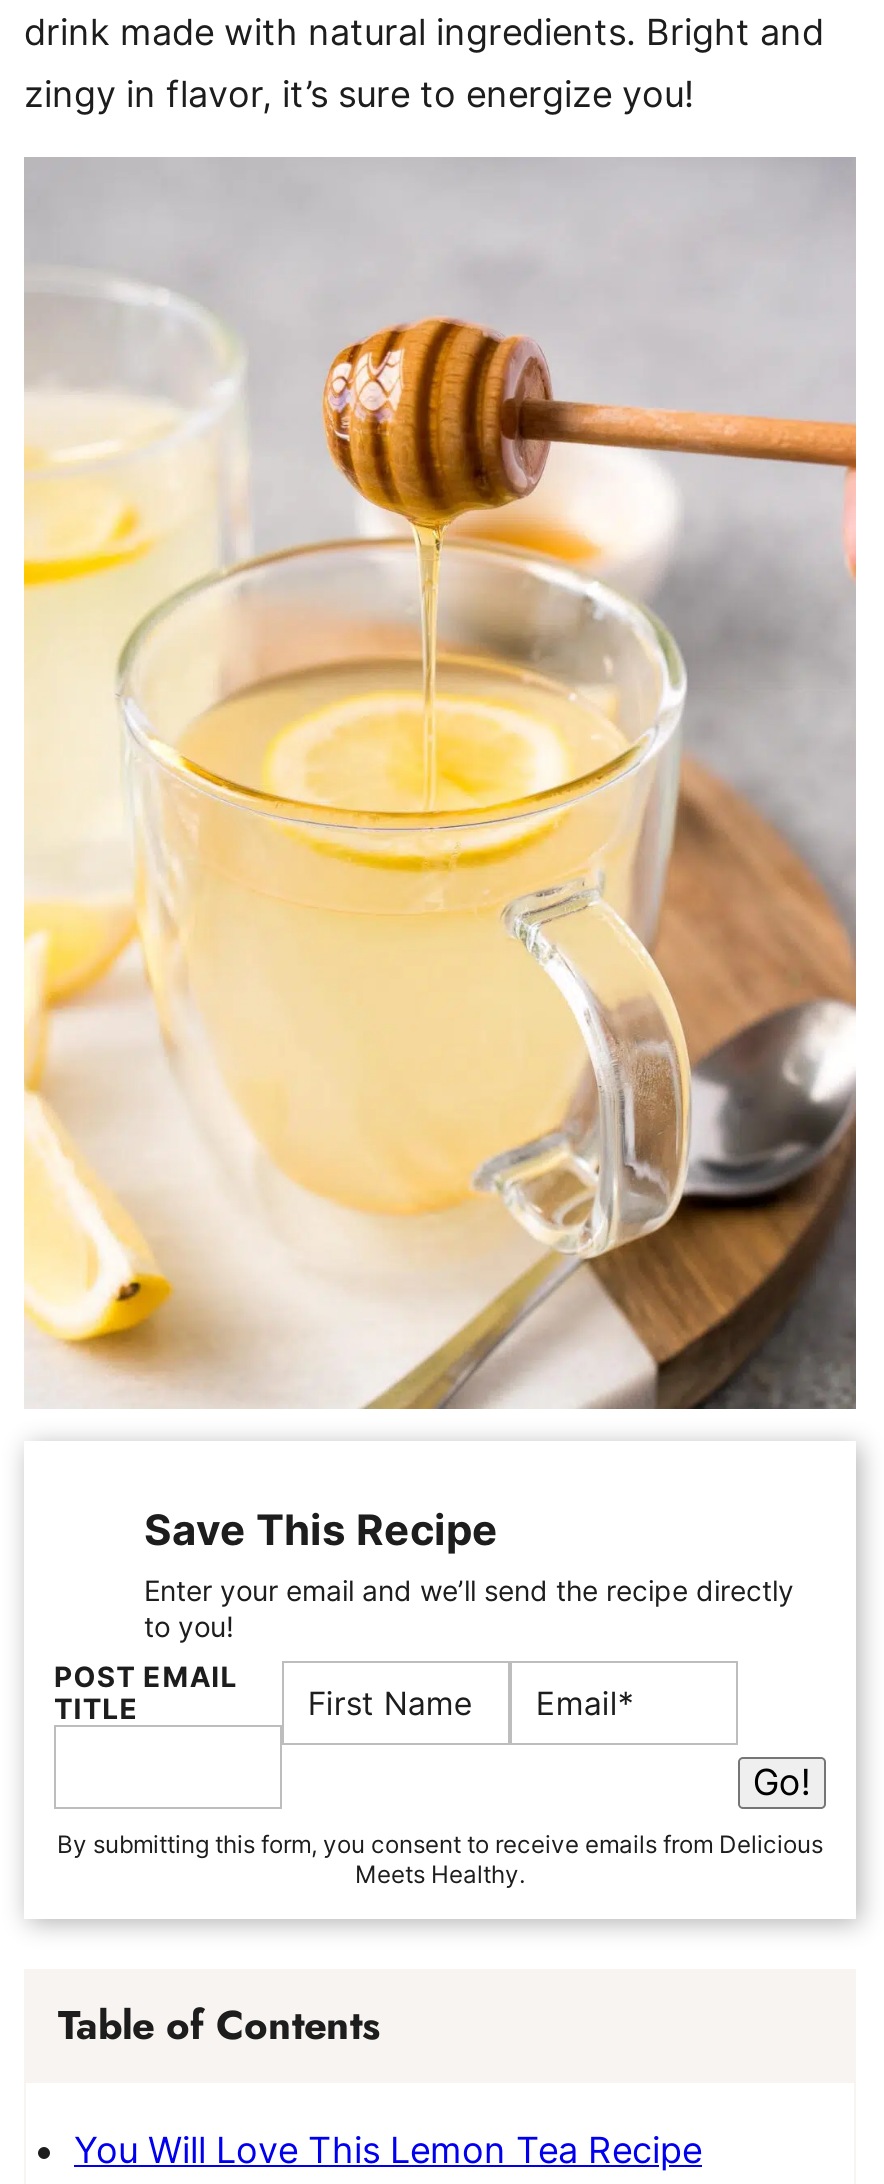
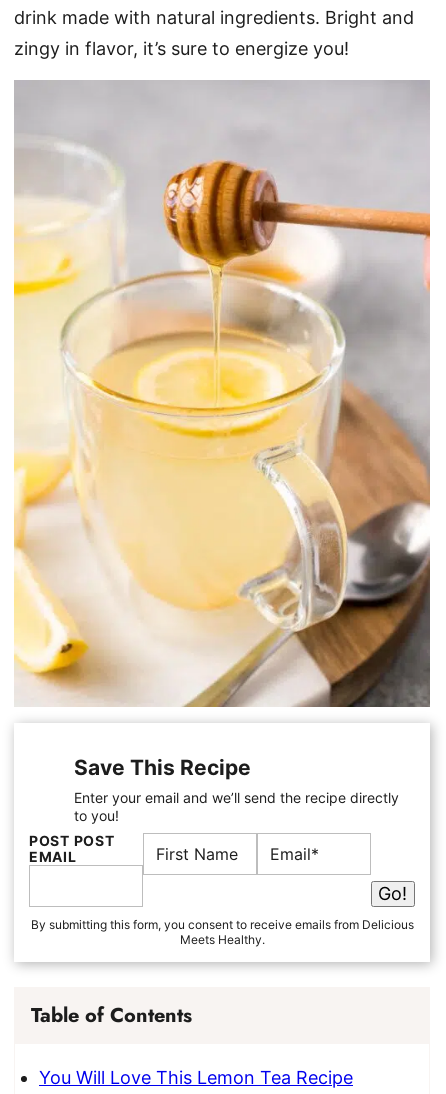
- POST EMAIL
- TITLE
+ POST POST
+ EMAIL
